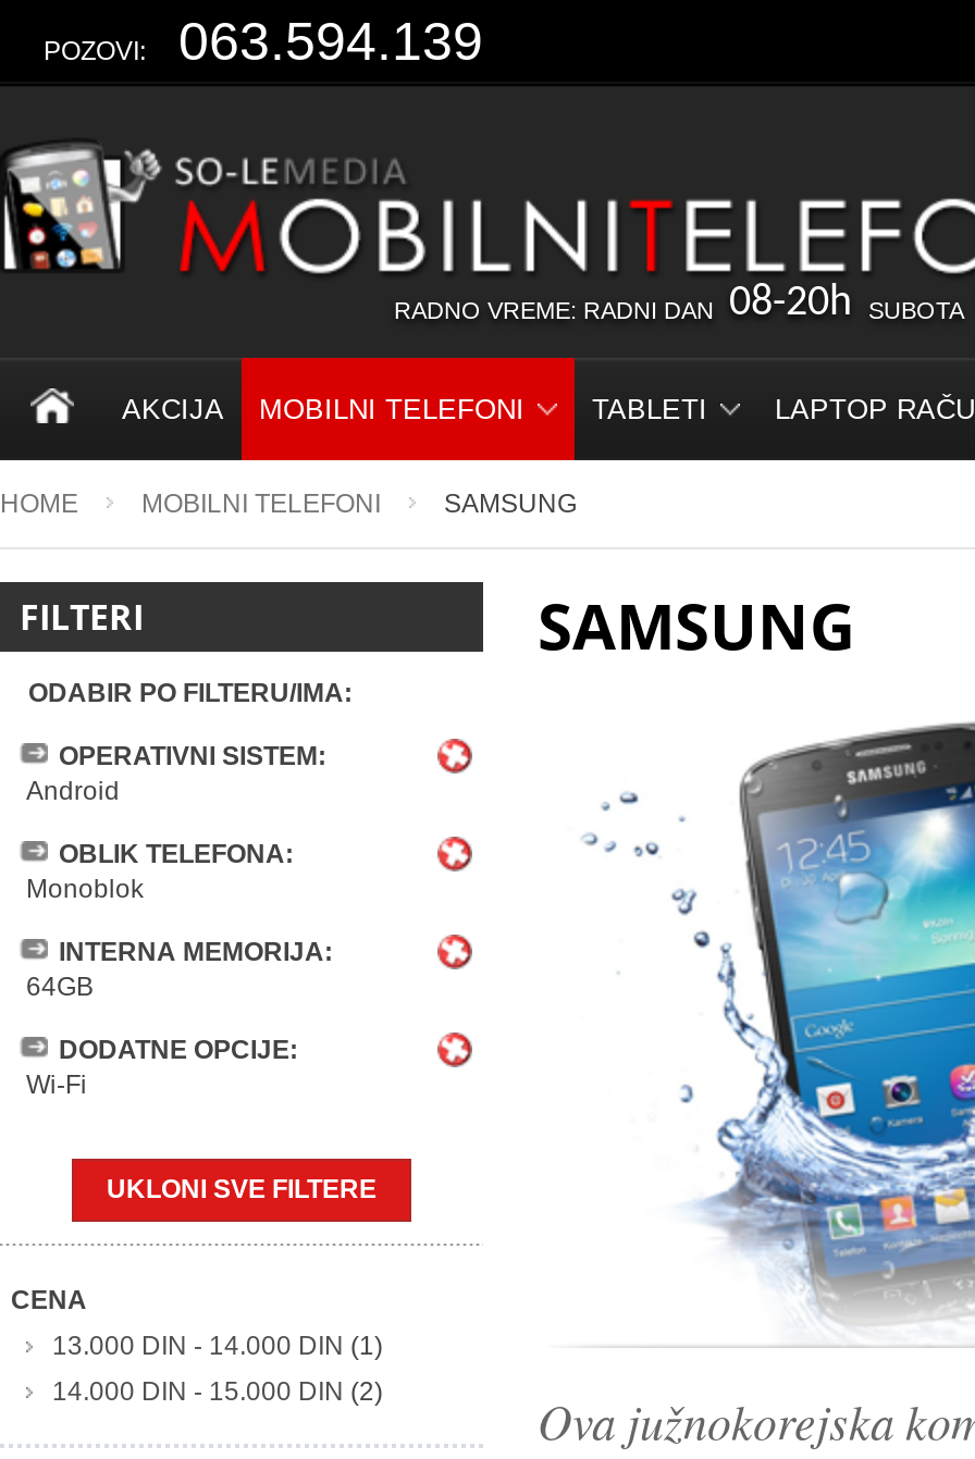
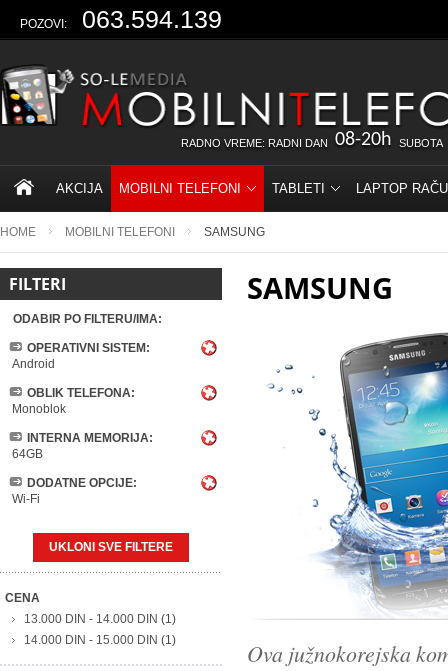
- 14.000 DIN - 15.000 DIN (2)
+ 14.000 DIN - 15.000 DIN (1)
